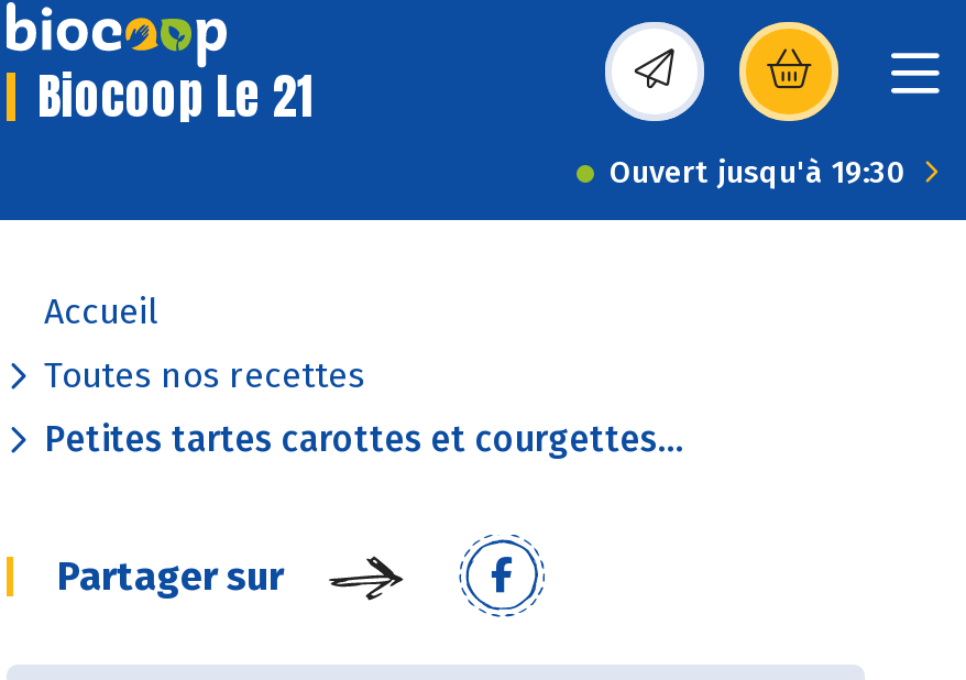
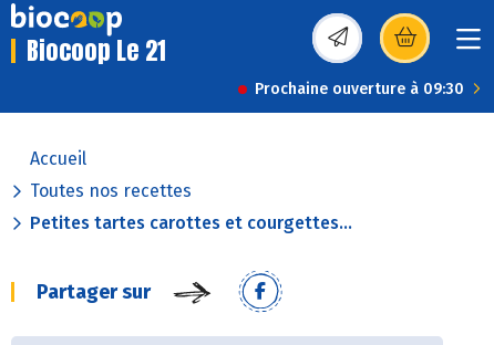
- Ouvert jusqu'à 19:30
+ Prochaine ouverture à 09:30
